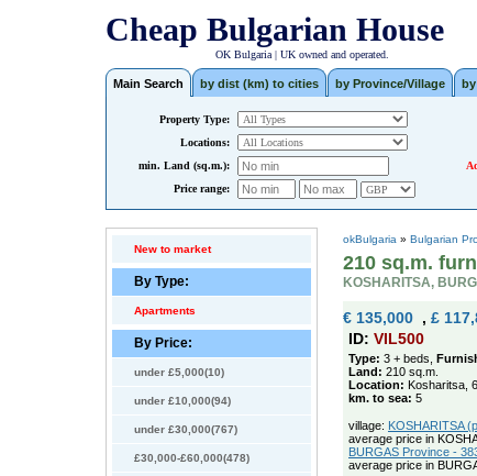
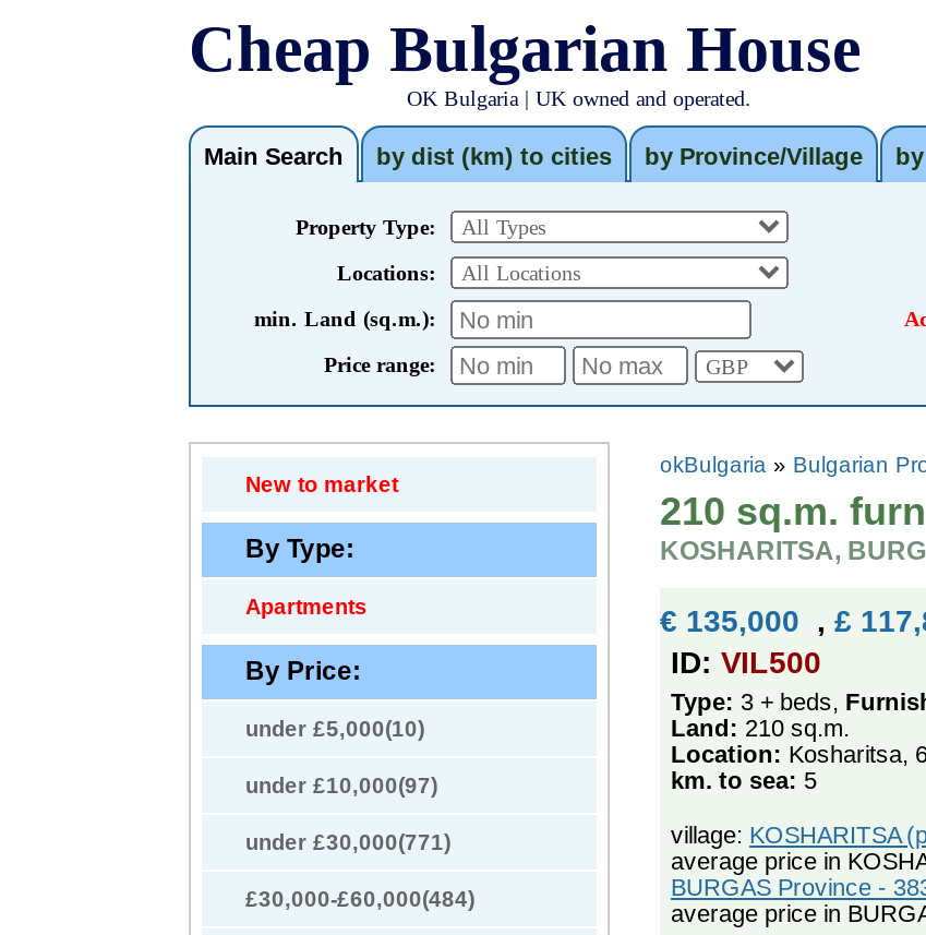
- under £10,000(94)
+ under £10,000(97)

- under £30,000(767)
+ under £30,000(771)

- £30,000-£60,000(478)
+ £30,000-£60,000(484)
